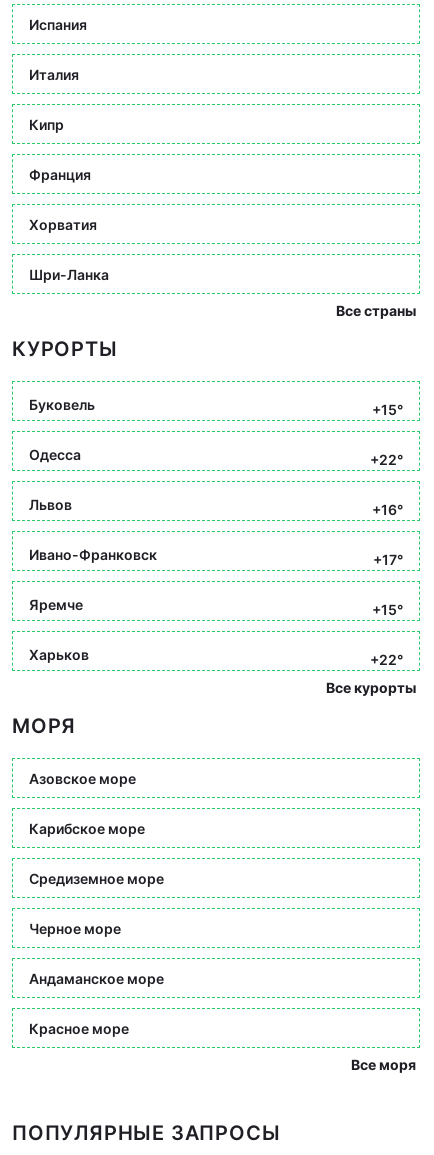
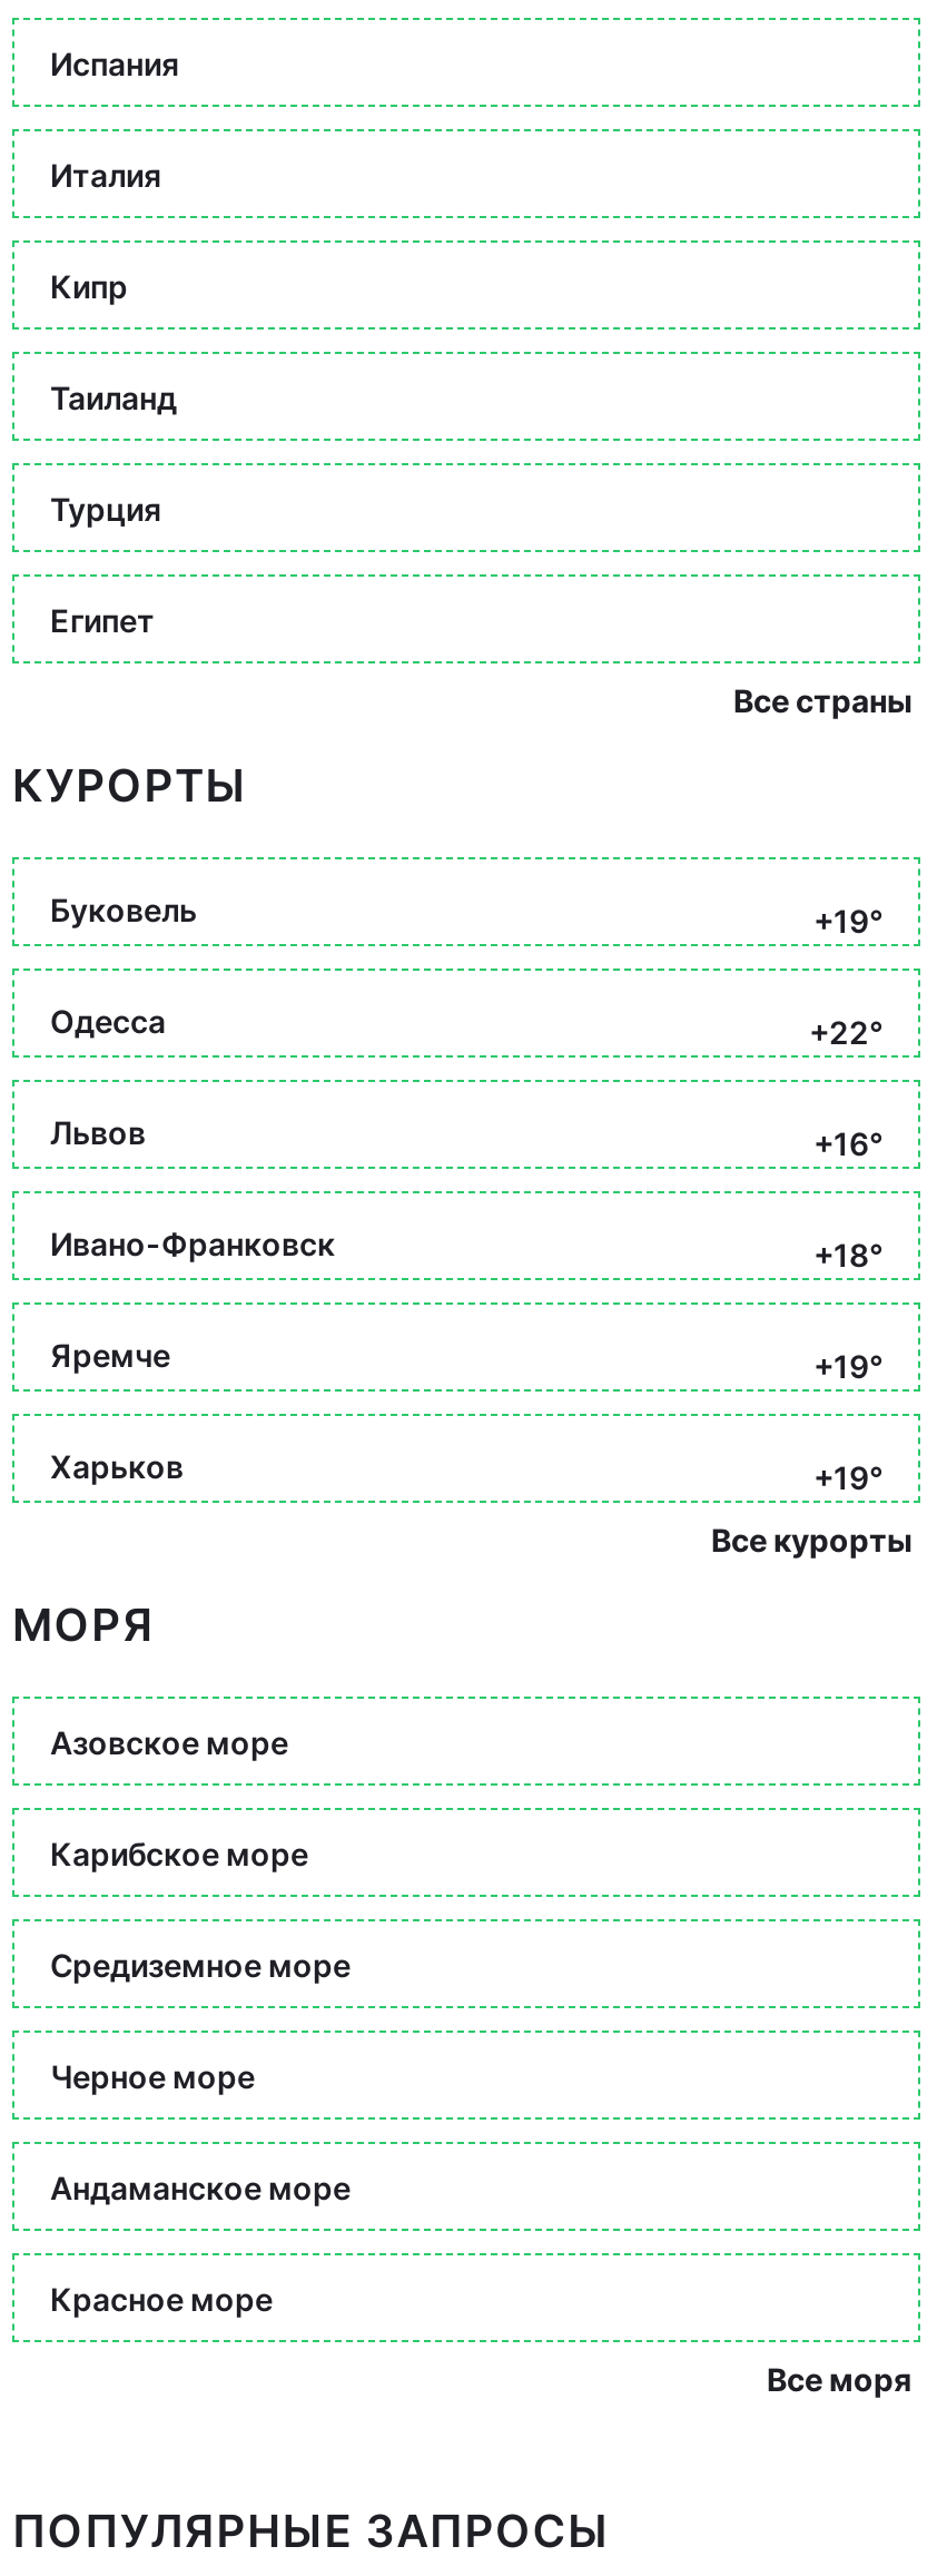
- Франция
+ Таиланд

- Хорватия
+ Турция

- Шри-Ланка
+ Египет

- +15°
+ +19°

- +17°
+ +18°

- +15°
+ +19°

- +22°
+ +19°
